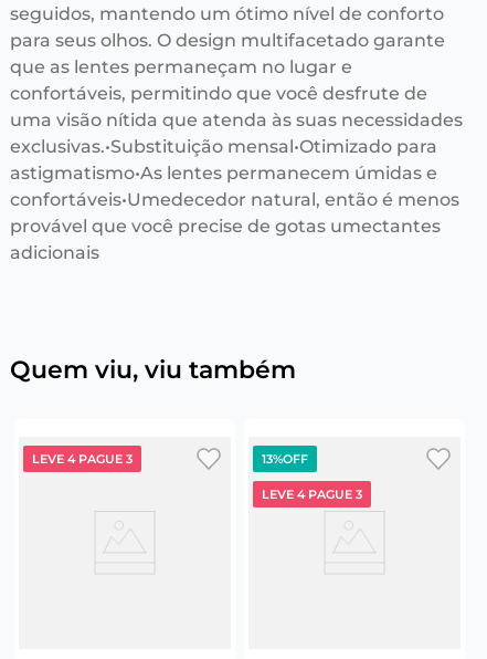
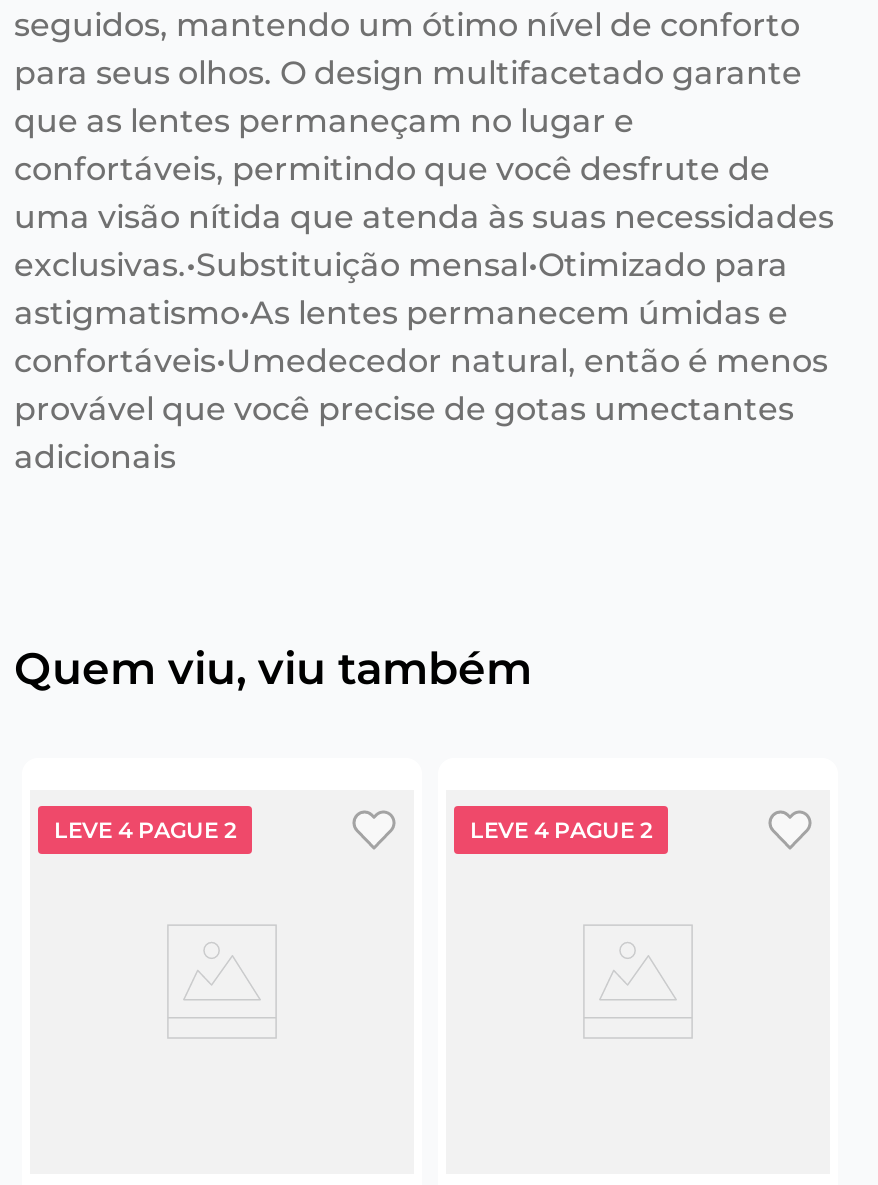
- LEVE 4 PAGUE 3
+ LEVE 4 PAGUE 2

- 13%OFF
- LEVE 4 PAGUE 3
+ LEVE 4 PAGUE 2
